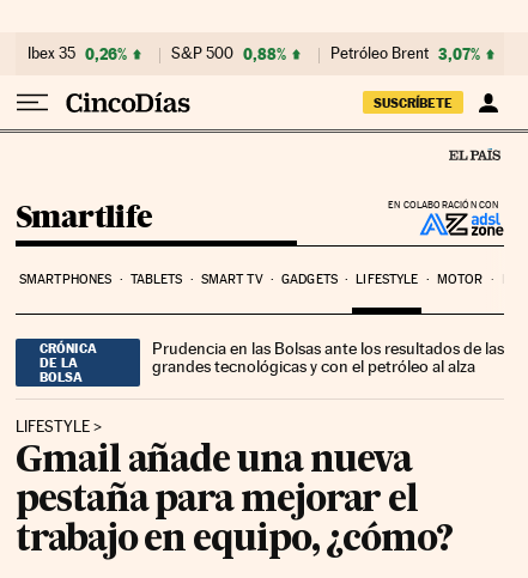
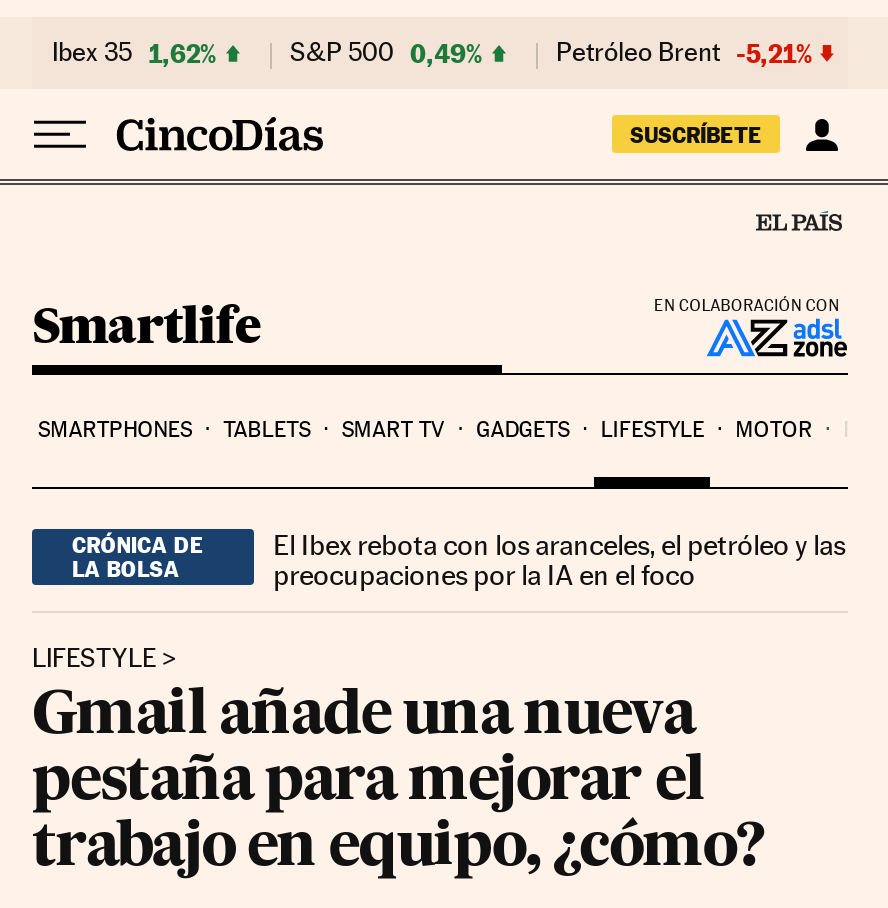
- Ibex 35 0,26%
+ Ibex 35 1,62%

- S&P 500 0,88%
+ S&P 500 0,49%

- Petróleo Brent 3,07%
+ Petróleo Brent -5,21%

- Prudencia en las Bolsas ante los resultados de las
- grandes tecnológicas y con el petróleo al alza
+ El Ibex rebota con los aranceles, el petróleo y las
+ preocupaciones por la IA en el foco
